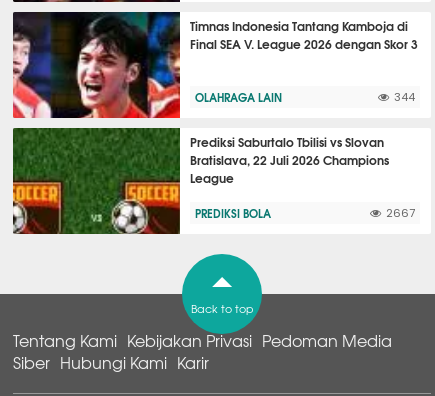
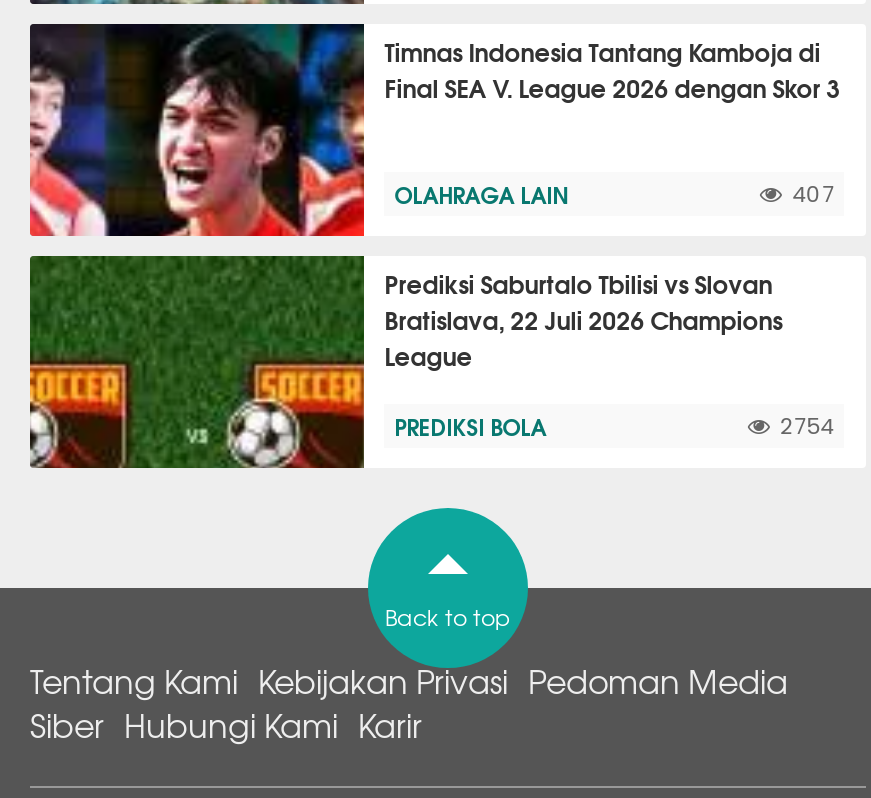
- 344
+ 407

- 2667
+ 2754
